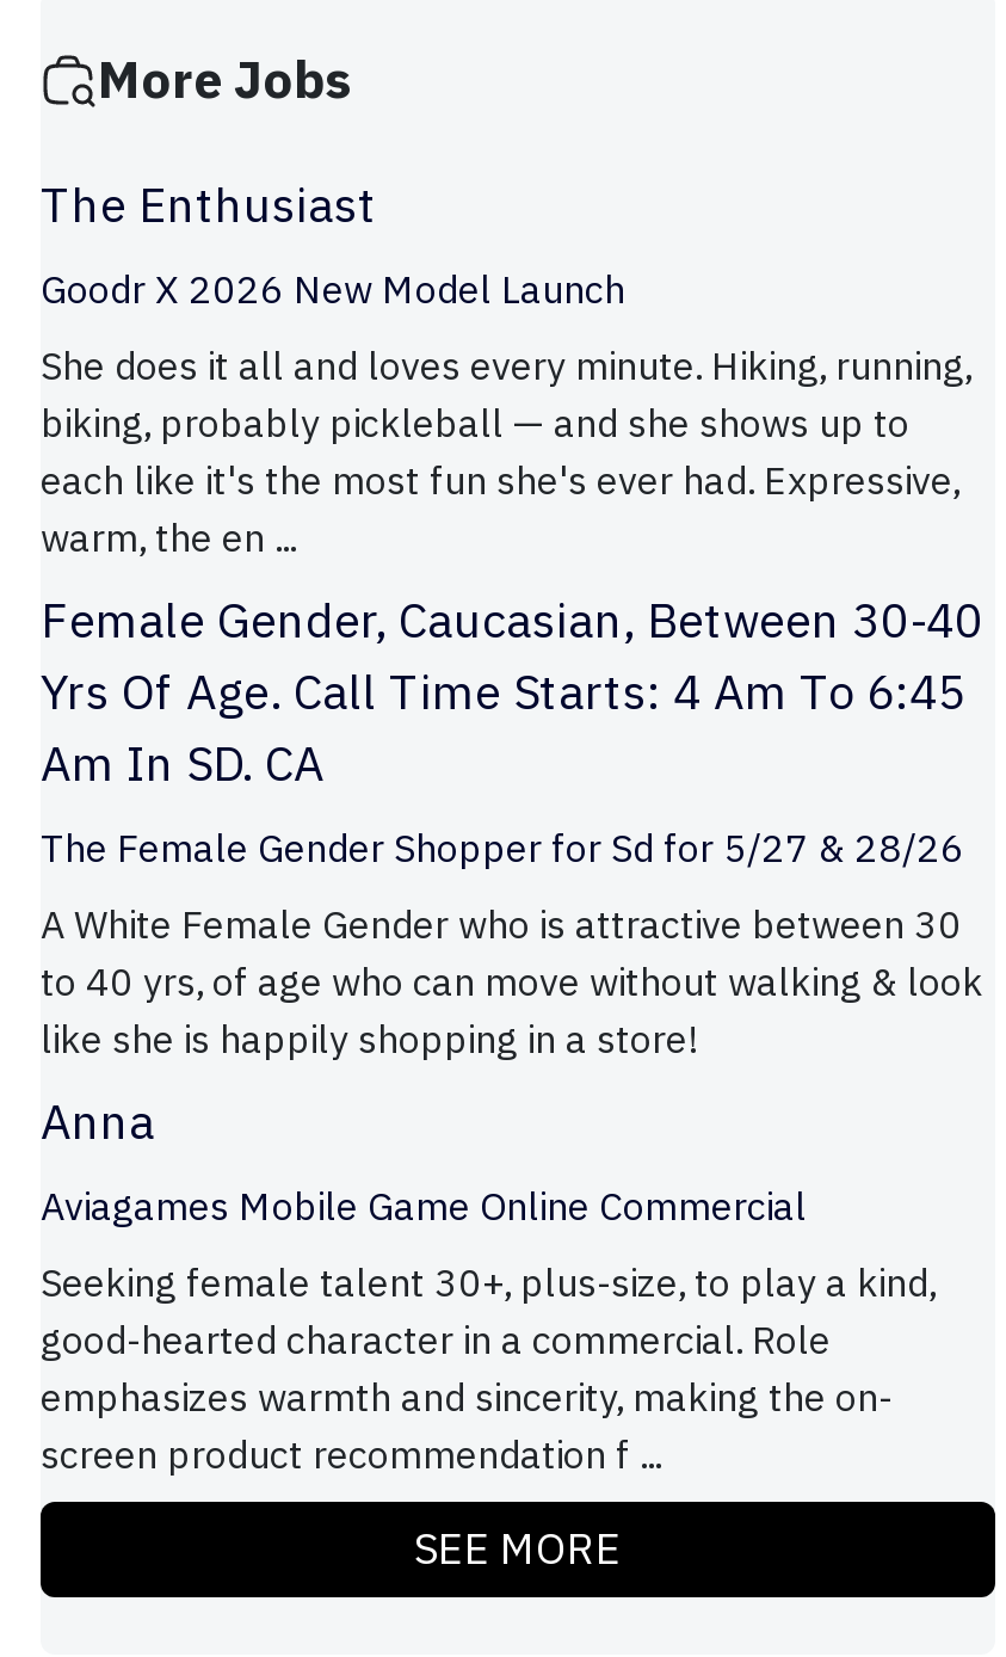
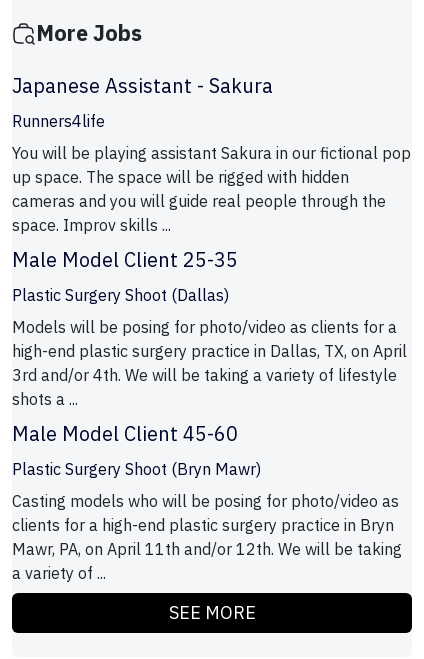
- The Enthusiast
- Goodr X 2026 New Model Launch
+ Japanese Assistant - Sakura
+ Runners4life

- She does it all and loves every minute. Hiking, running,
- biking, probably pickleball — and she shows up to
- each like it's the most fun she's ever had. Expressive,
- warm, the en ...
- Female Gender, Caucasian, Between 30-40
- Yrs Of Age. Call Time Starts: 4 Am To 6:45
- Am In SD. CA
- The Female Gender Shopper for Sd for 5/27 & 28/26
+ You will be playing assistant Sakura in our fictional pop
+ up space. The space will be rigged with hidden
+ cameras and you will guide real people through the
+ space. Improv skills ...
+ Male Model Client 25-35
+ Plastic Surgery Shoot (Dallas)

- A White Female Gender who is attractive between 30
- to 40 yrs, of age who can move without walking & look
- like she is happily shopping in a store!
- Anna
- Aviagames Mobile Game Online Commercial
+ Models will be posing for photo/video as clients for a
+ high-end plastic surgery practice in Dallas, TX, on April
+ 3rd and/or 4th. We will be taking a variety of lifestyle
+ shots a ...
+ Male Model Client 45-60
+ Plastic Surgery Shoot (Bryn Mawr)

- Seeking female talent 30+, plus-size, to play a kind,
- good-hearted character in a commercial. Role
- emphasizes warmth and sincerity, making the on-
- screen product recommendation f ...
+ Casting models who will be posing for photo/video as
+ clients for a high-end plastic surgery practice in Bryn
+ Mawr, PA, on April 11th and/or 12th. We will be taking
+ a variety of ...
